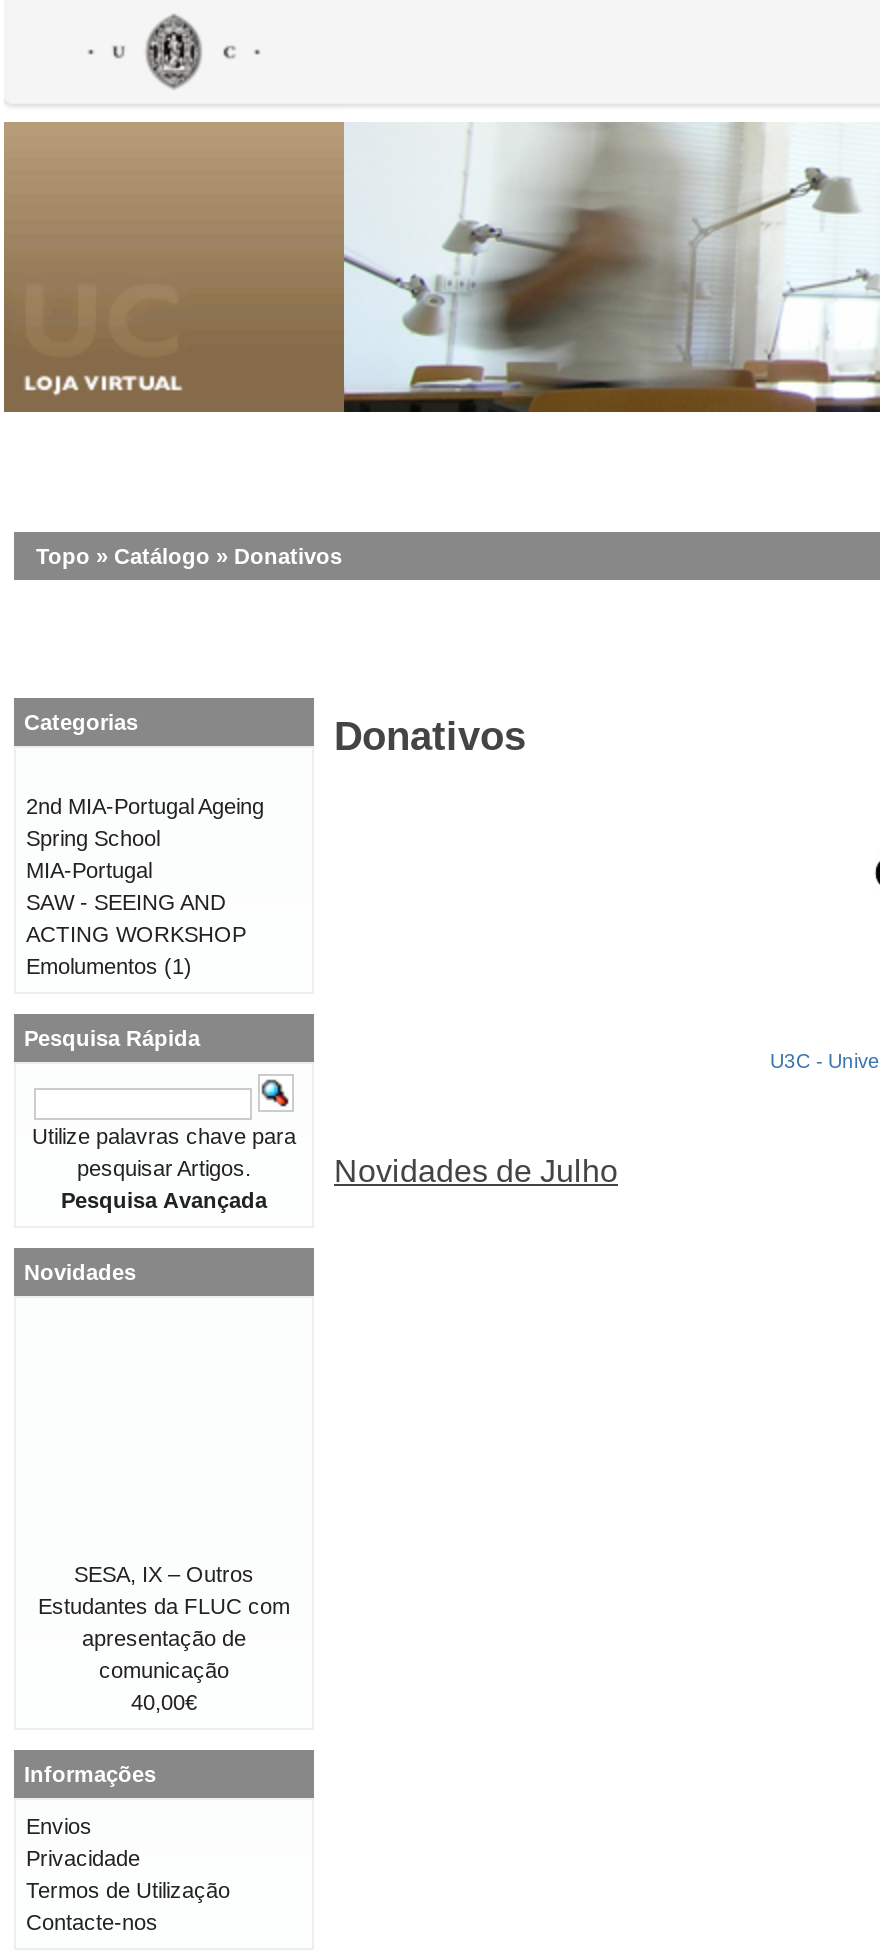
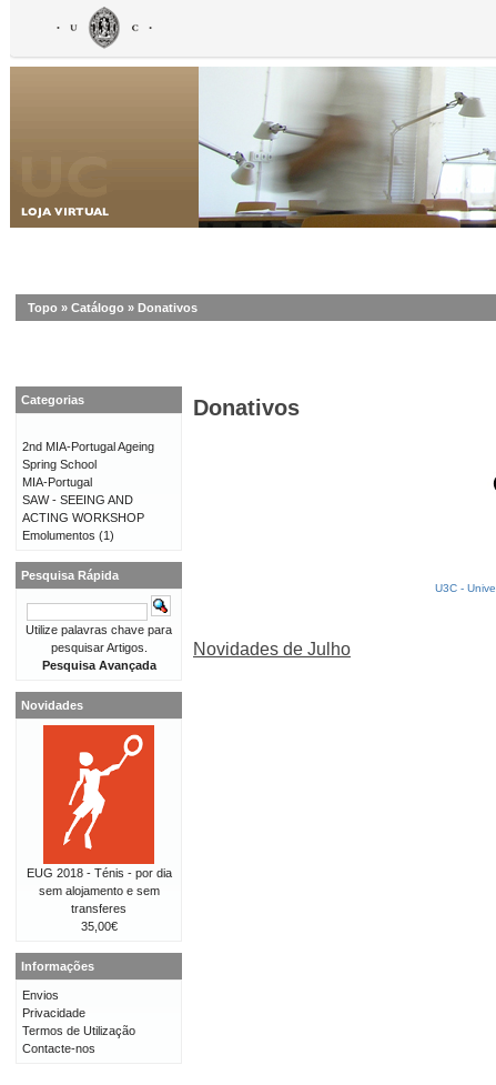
+ [image]

- SESA, IX – Outros
- Estudantes da FLUC com
- apresentação de
- comunicação
- 40,00€
+ EUG 2018 - Ténis - por dia
+ sem alojamento e sem
+ transferes
+ 35,00€
